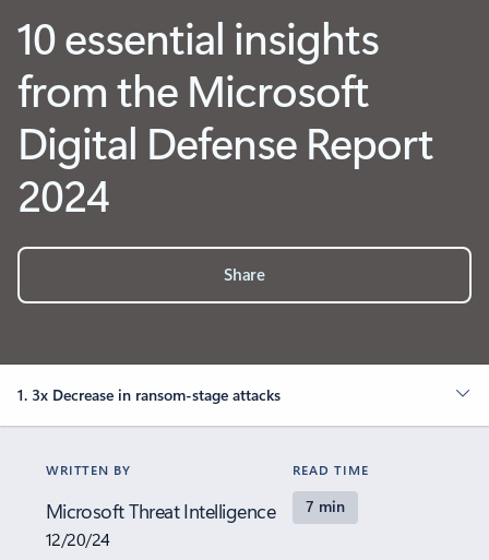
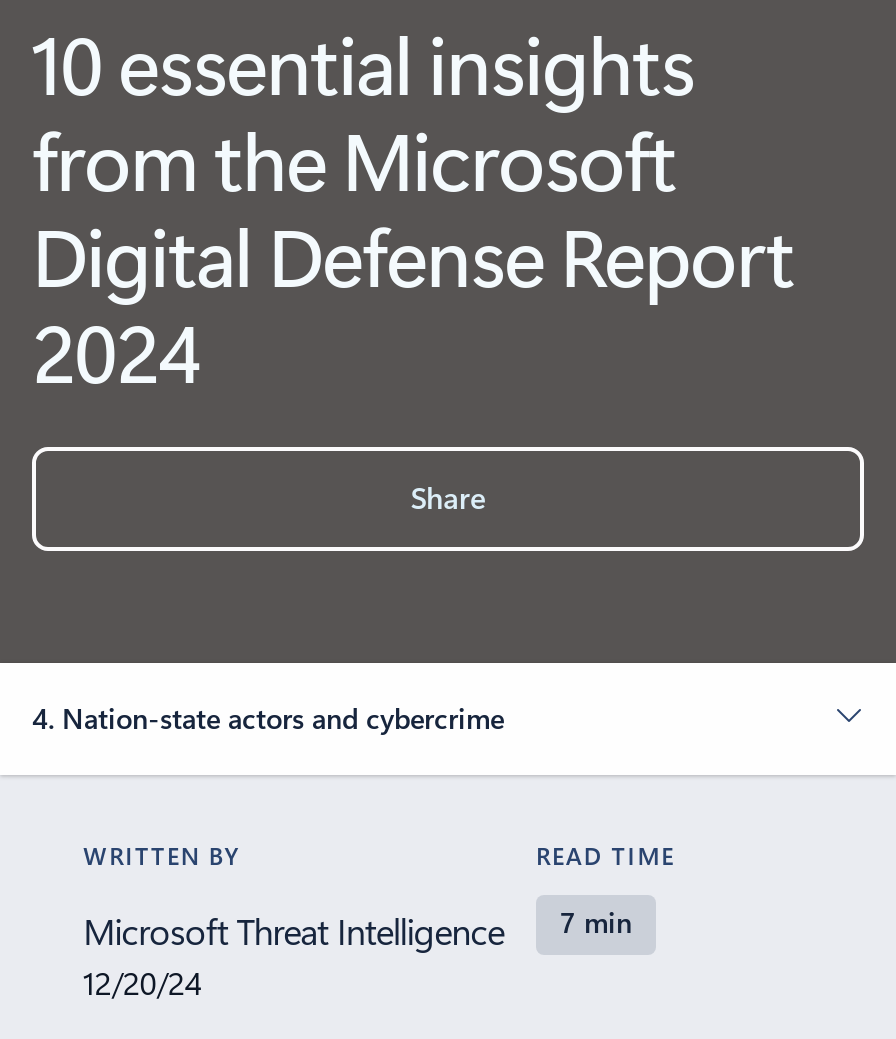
- 1. 3x Decrease in ransom-stage attacks
+ 4. Nation-state actors and cybercrime
